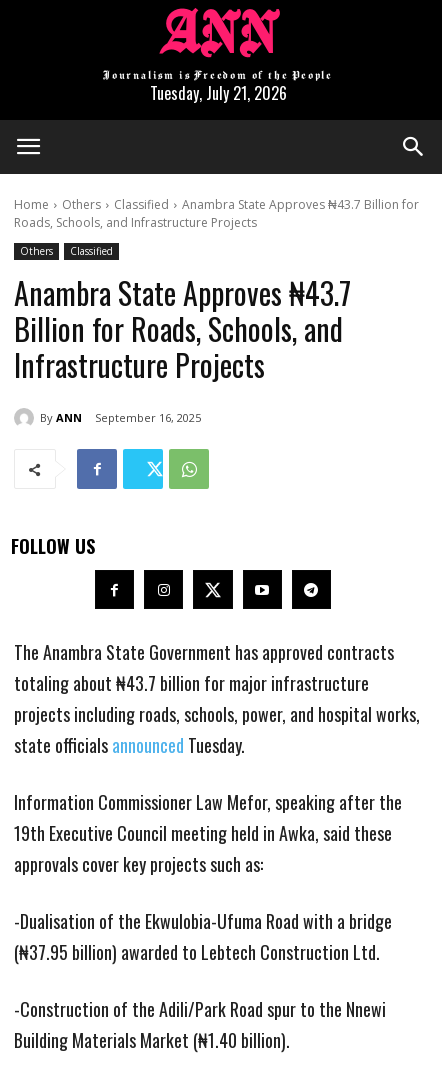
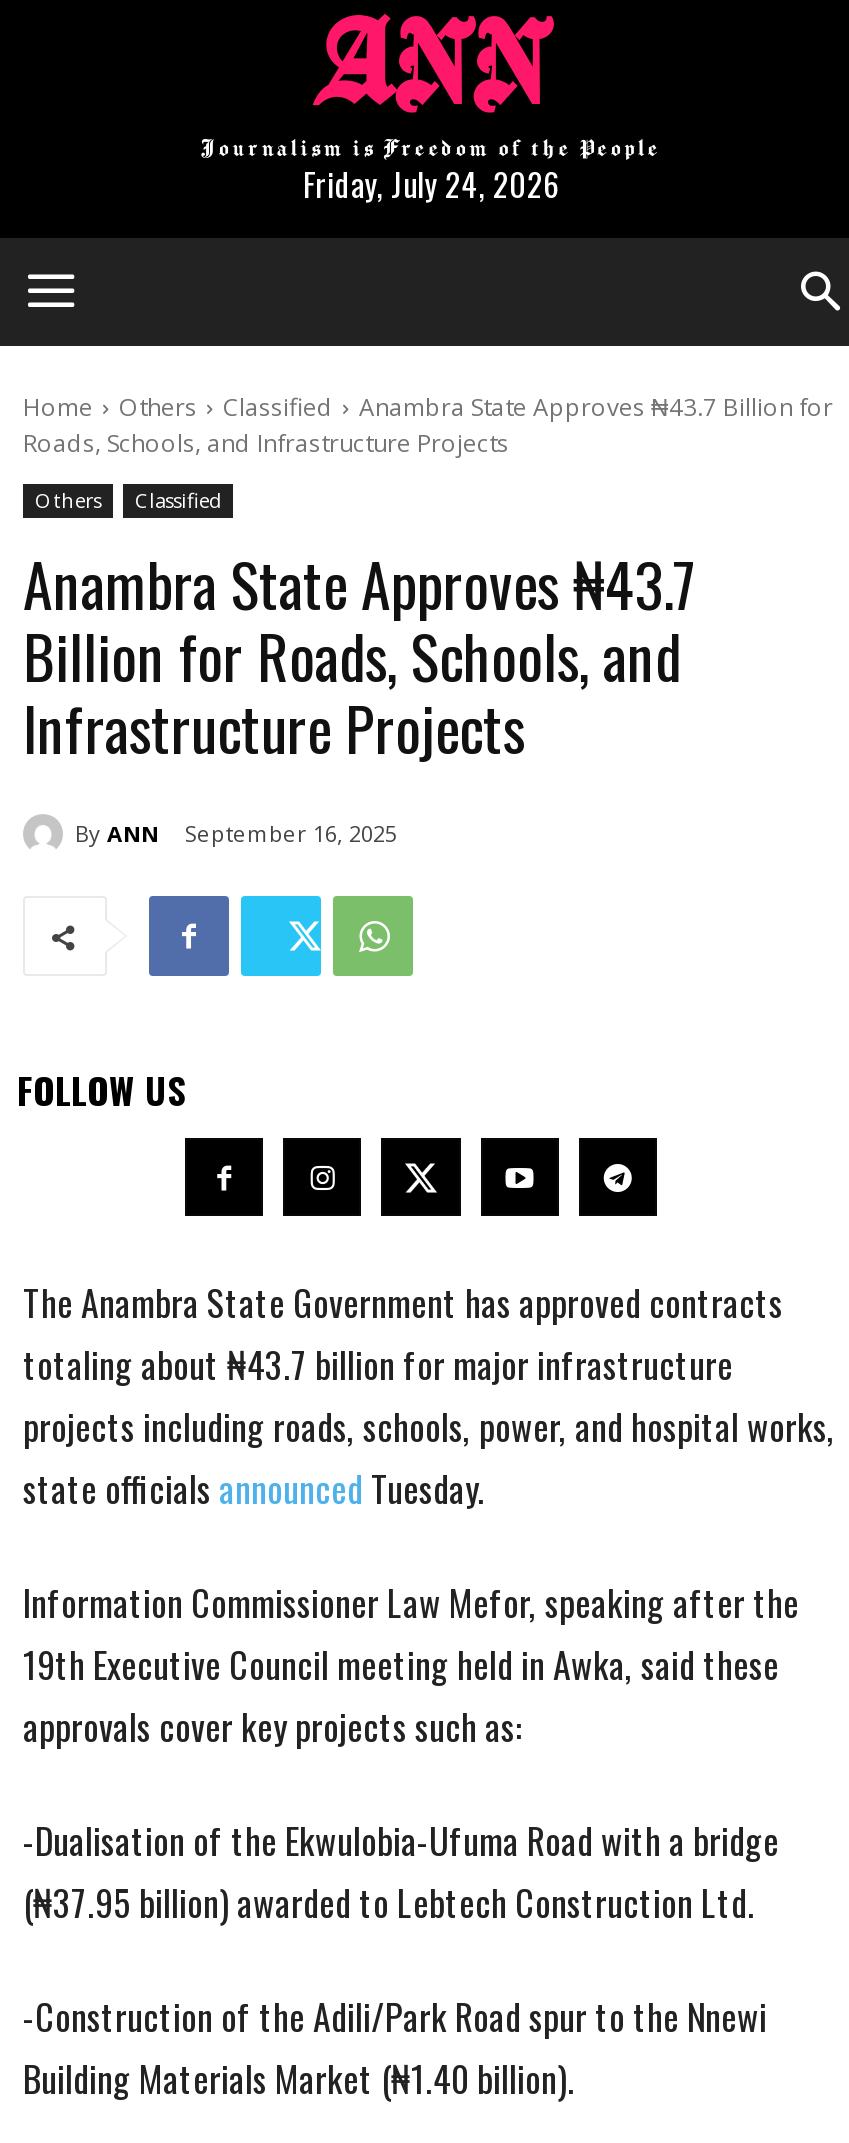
- Tuesday, July 21, 2026
+ Friday, July 24, 2026
